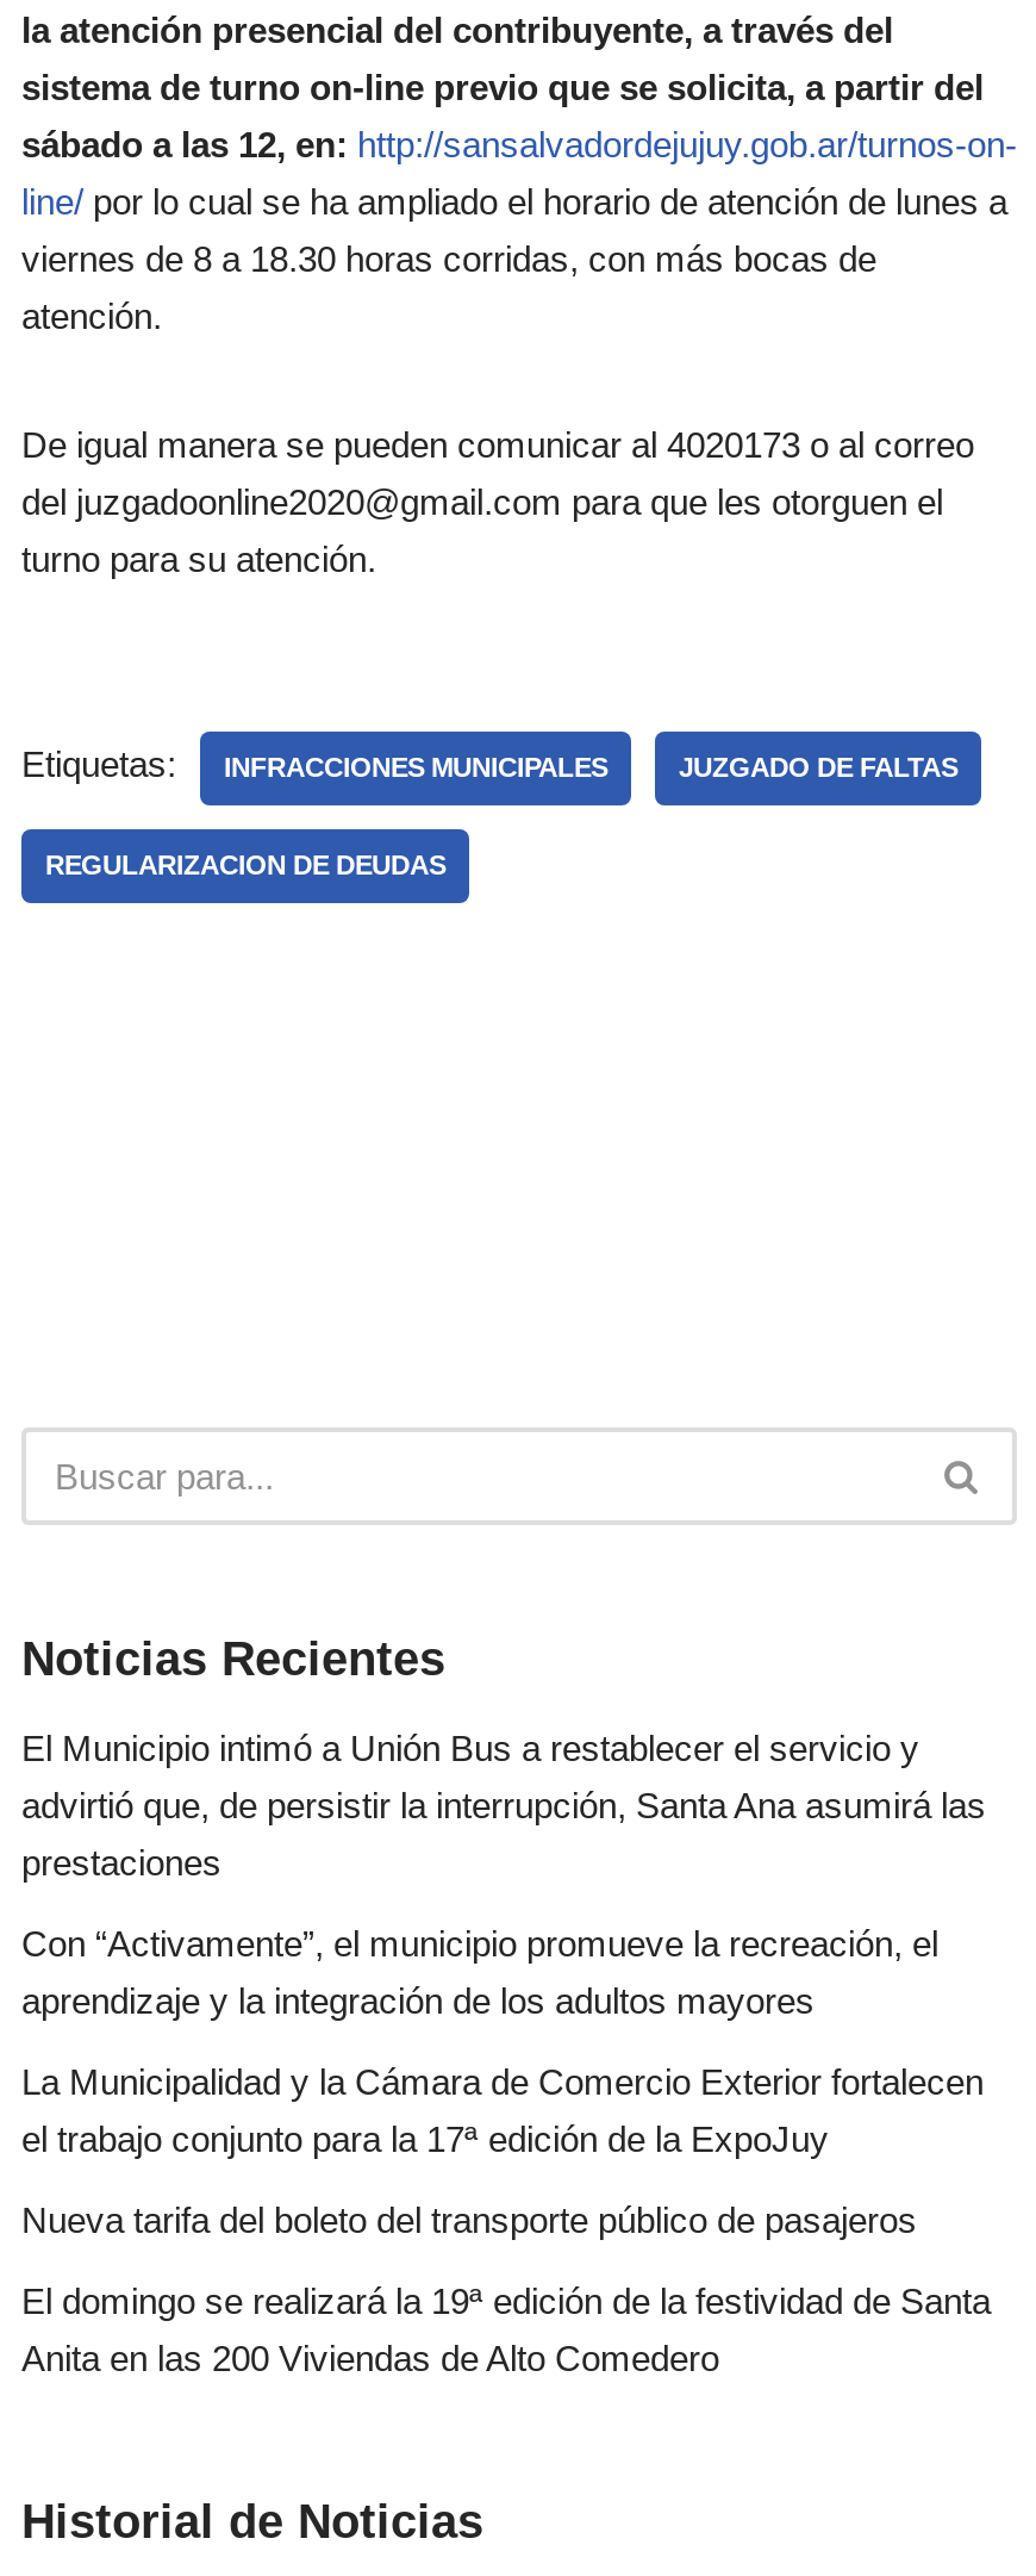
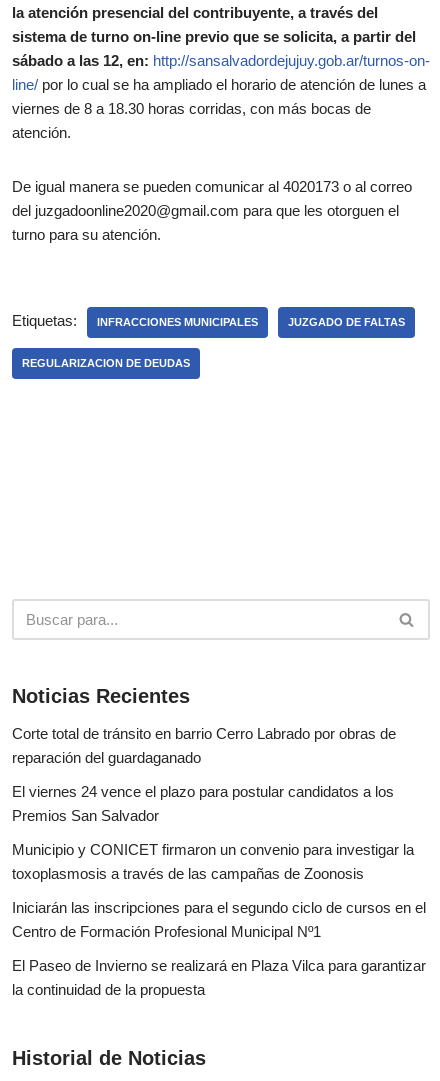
- El Municipio intimó a Unión Bus a restablecer el servicio y
- advirtió que, de persistir la interrupción, Santa Ana asumirá las
- prestaciones
+ Corte total de tránsito en barrio Cerro Labrado por obras de
+ reparación del guardaganado

- Con “Activamente”, el municipio promueve la recreación, el
- aprendizaje y la integración de los adultos mayores
+ El viernes 24 vence el plazo para postular candidatos a los
+ Premios San Salvador

- La Municipalidad y la Cámara de Comercio Exterior fortalecen
- el trabajo conjunto para la 17ª edición de la ExpoJuy
+ Municipio y CONICET firmaron un convenio para investigar la
+ toxoplasmosis a través de las campañas de Zoonosis

- Nueva tarifa del boleto del transporte público de pasajeros
+ Iniciarán las inscripciones para el segundo ciclo de cursos en el
+ Centro de Formación Profesional Municipal Nº1

- El domingo se realizará la 19ª edición de la festividad de Santa
- Anita en las 200 Viviendas de Alto Comedero
+ El Paseo de Invierno se realizará en Plaza Vilca para garantizar
+ la continuidad de la propuesta
